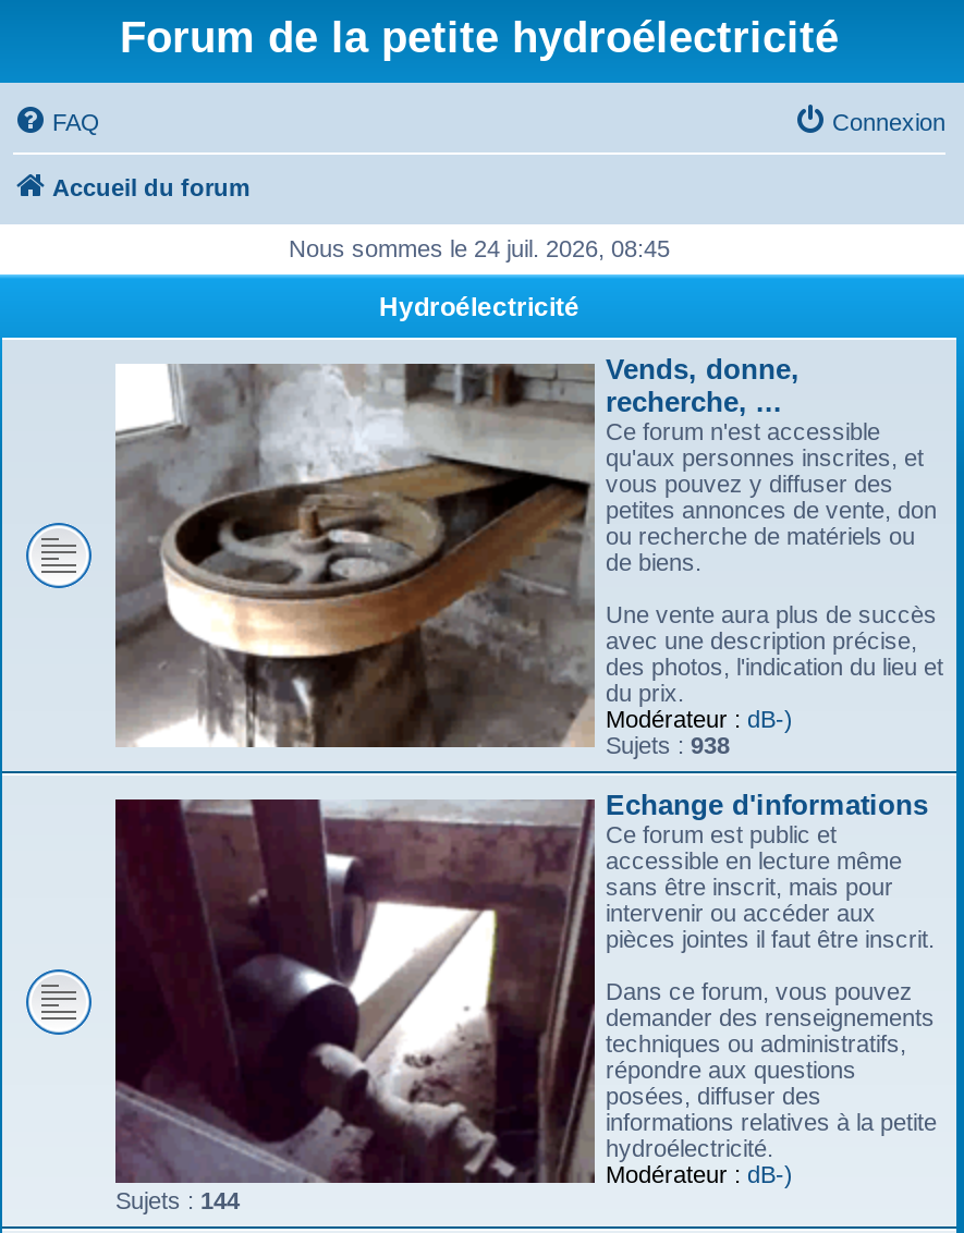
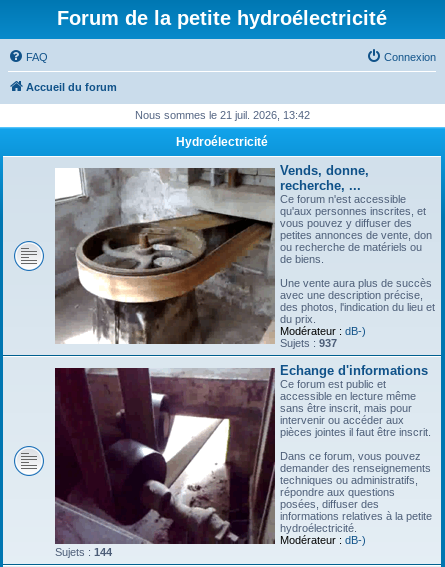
- Nous sommes le 24 juil. 2026, 08:45
+ Nous sommes le 21 juil. 2026, 13:42

- Sujets : 938
+ Sujets : 937
